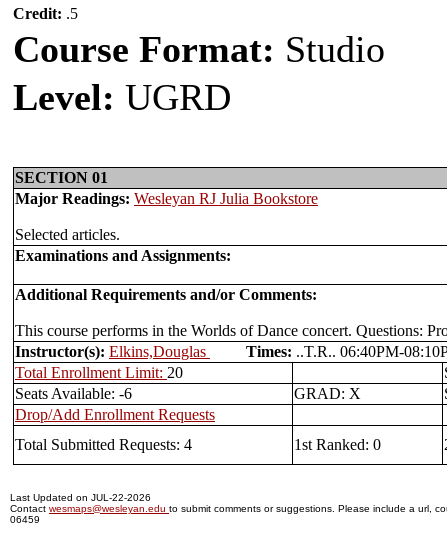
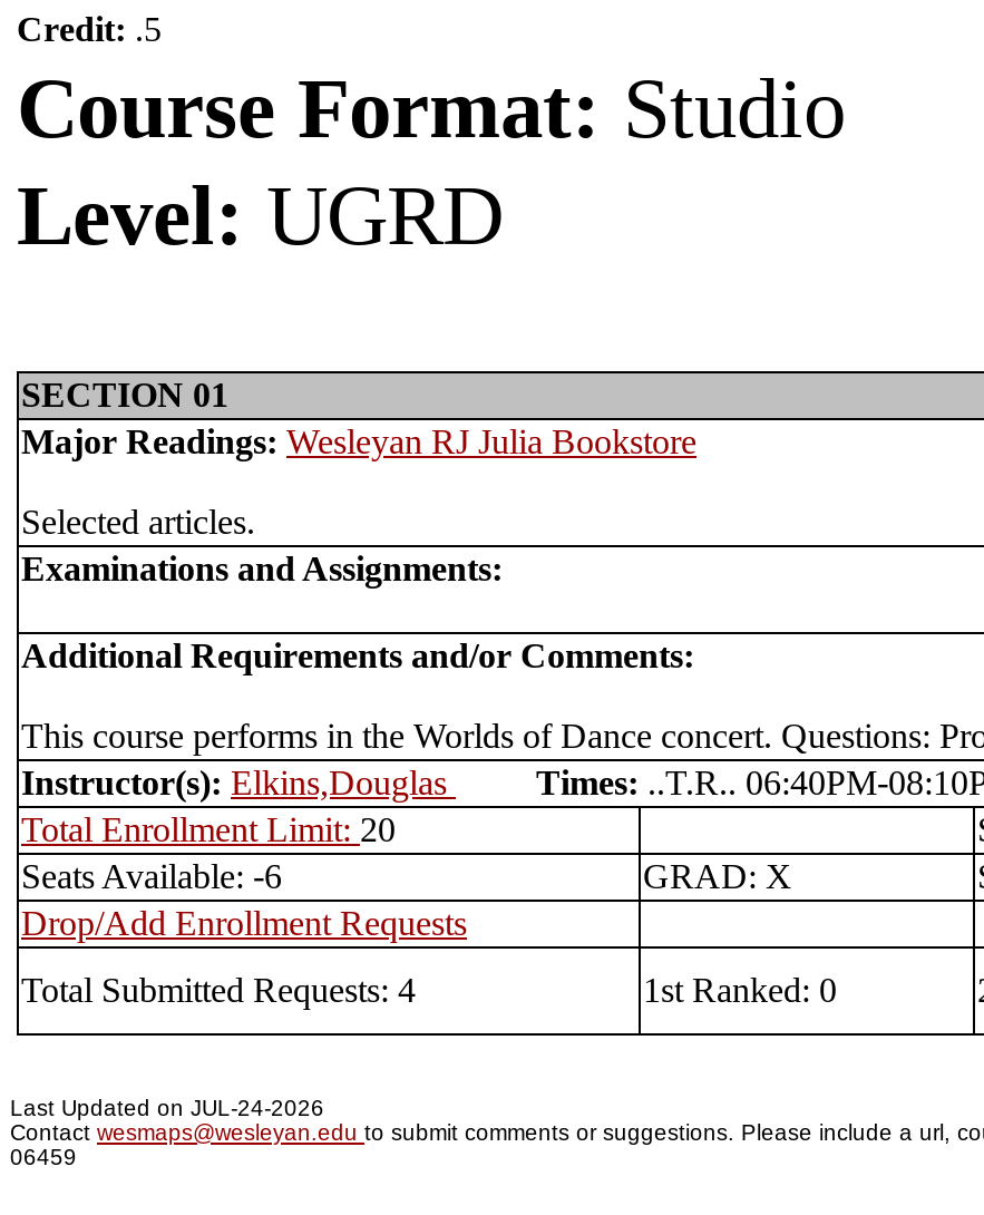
- Last Updated on JUL-22-2026
+ Last Updated on JUL-24-2026
